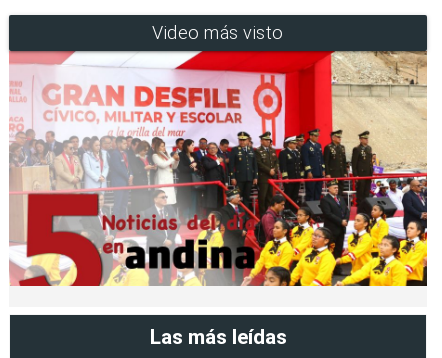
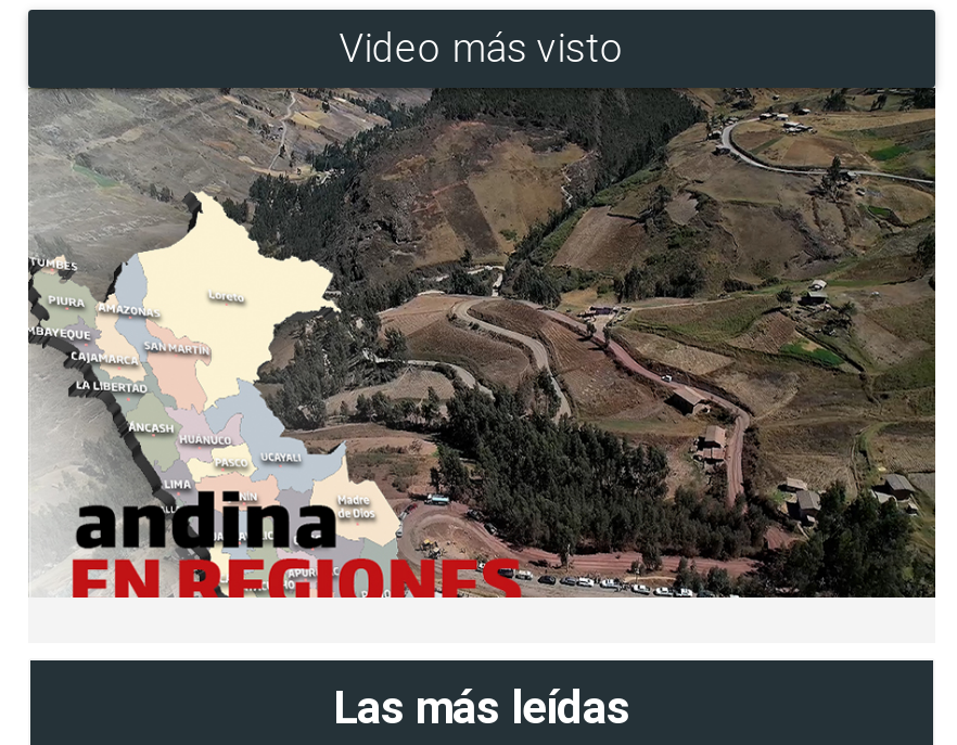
- [image]
+ [image]
